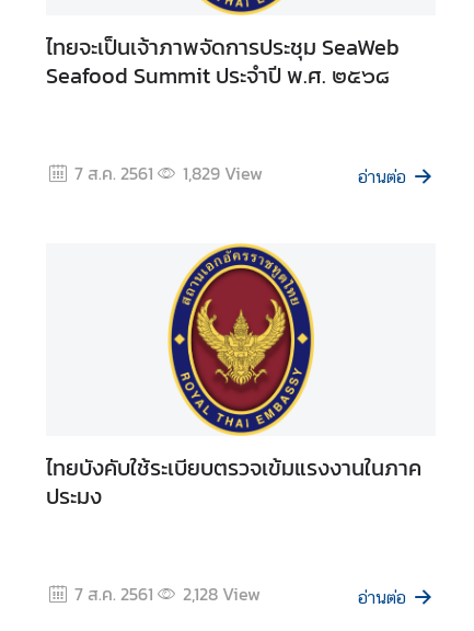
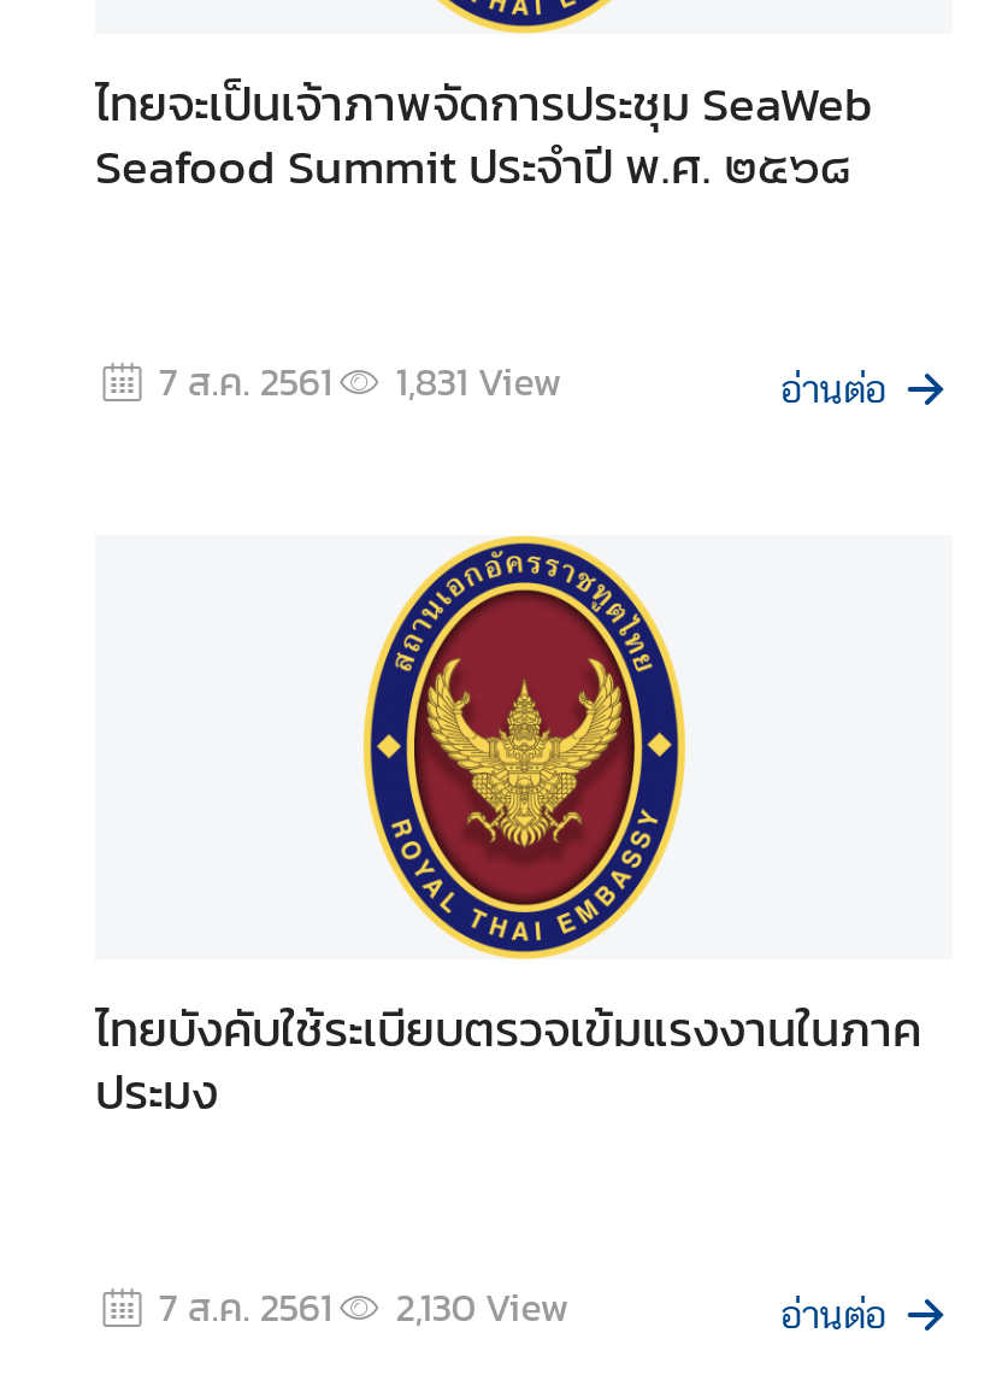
- 7 ส.ค. 2561 1,829 View
+ 7 ส.ค. 2561 1,831 View

- 7 ส.ค. 2561 2,128 View
+ 7 ส.ค. 2561 2,130 View
